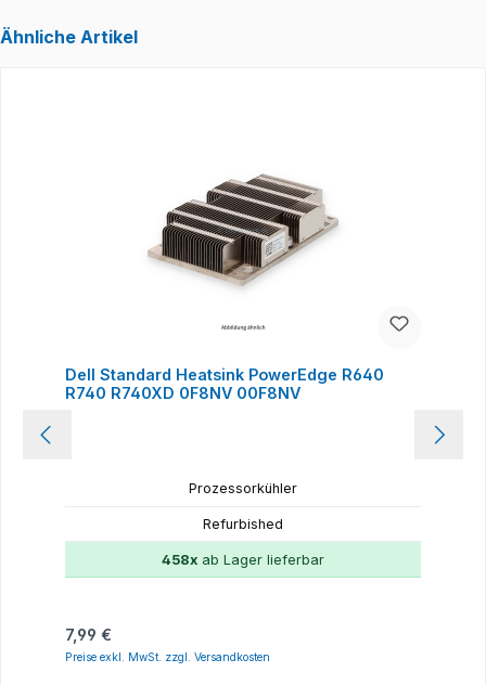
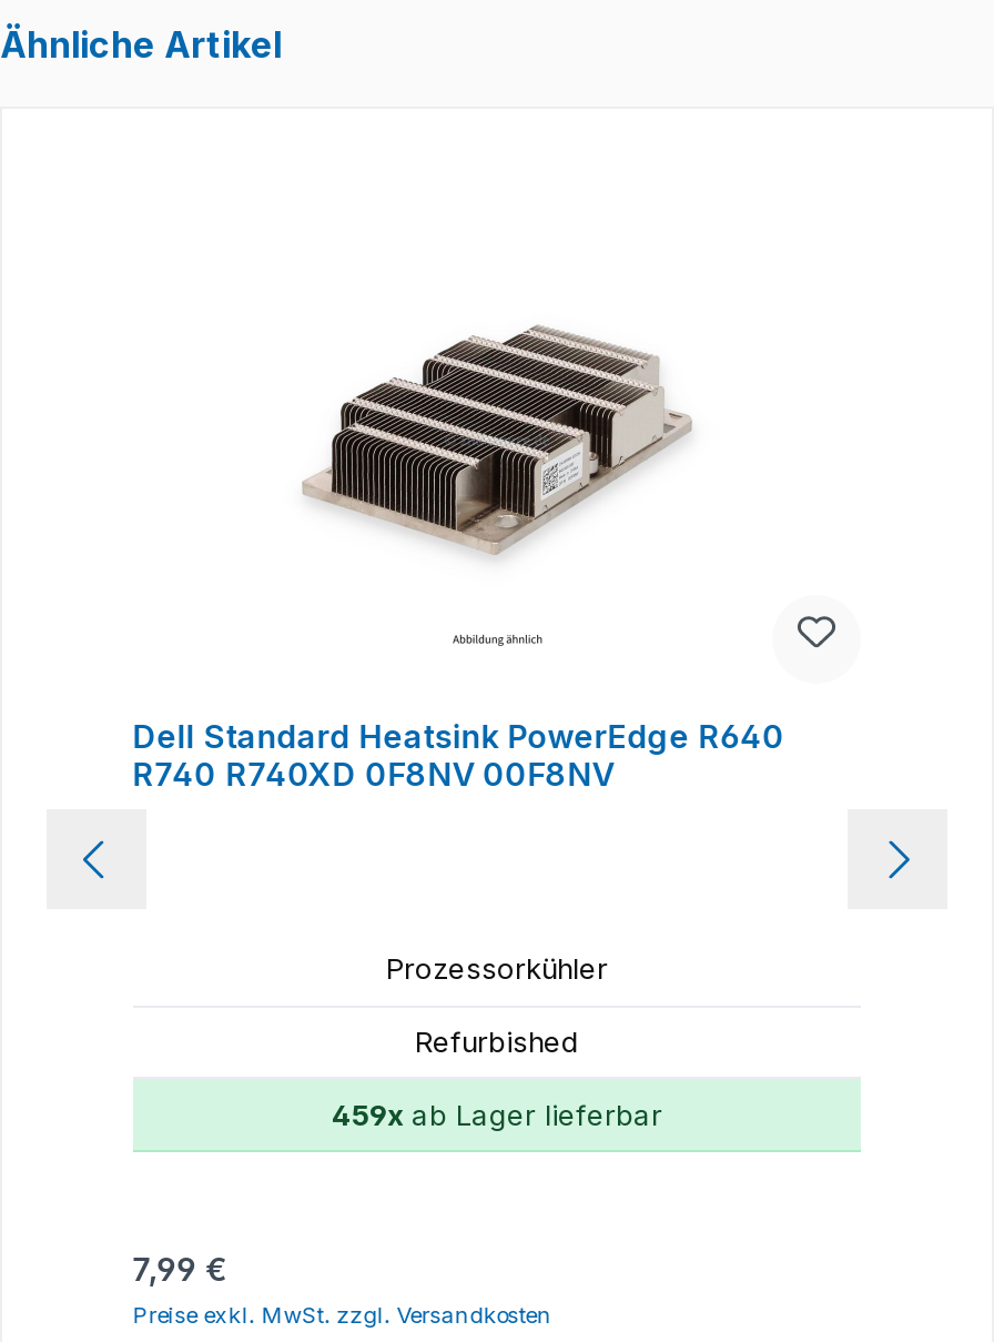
- 458x ab Lager lieferbar
+ 459x ab Lager lieferbar
